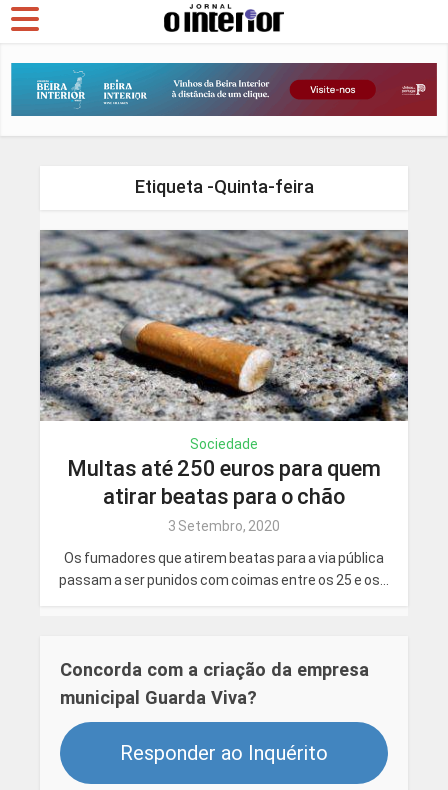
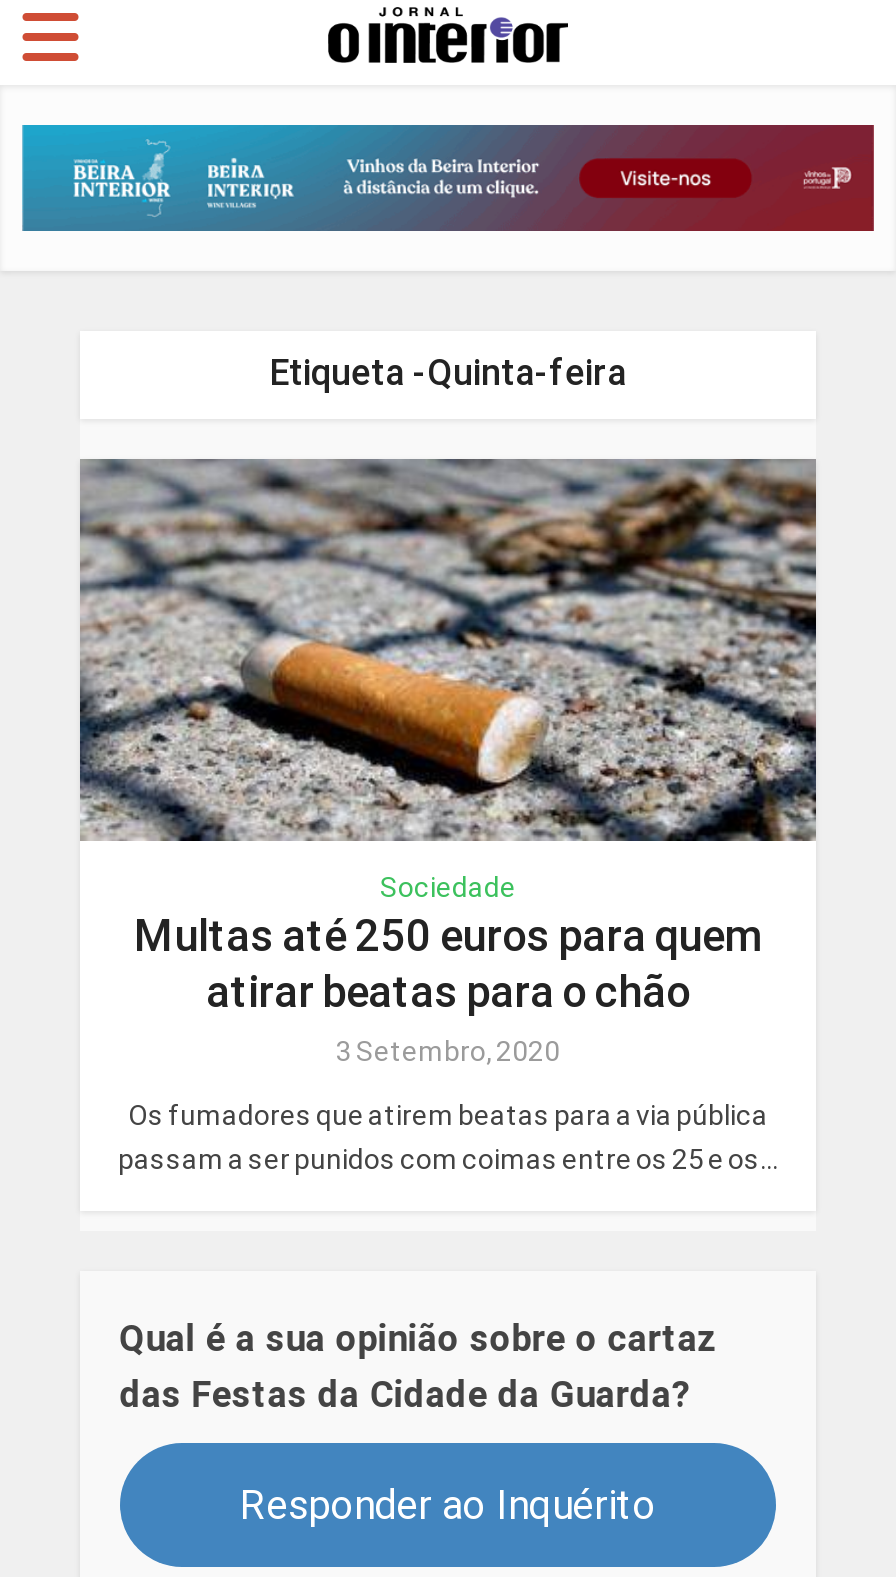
- Concorda com a criação da empresa
- municipal Guarda Viva?
+ Qual é a sua opinião sobre o cartaz
+ das Festas da Cidade da Guarda?
